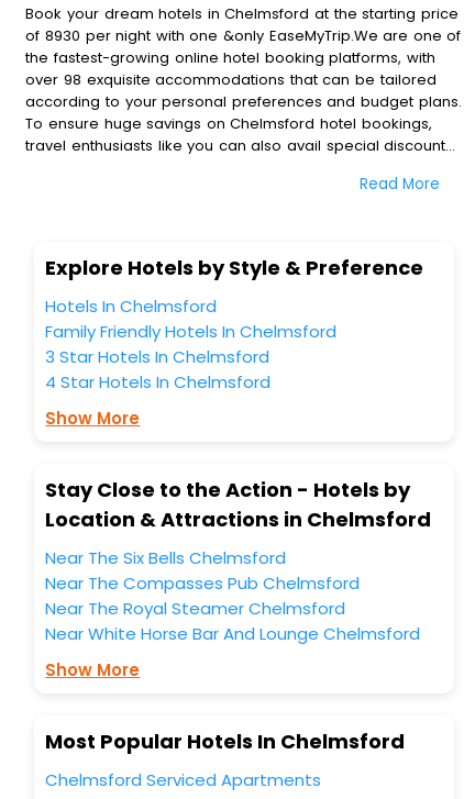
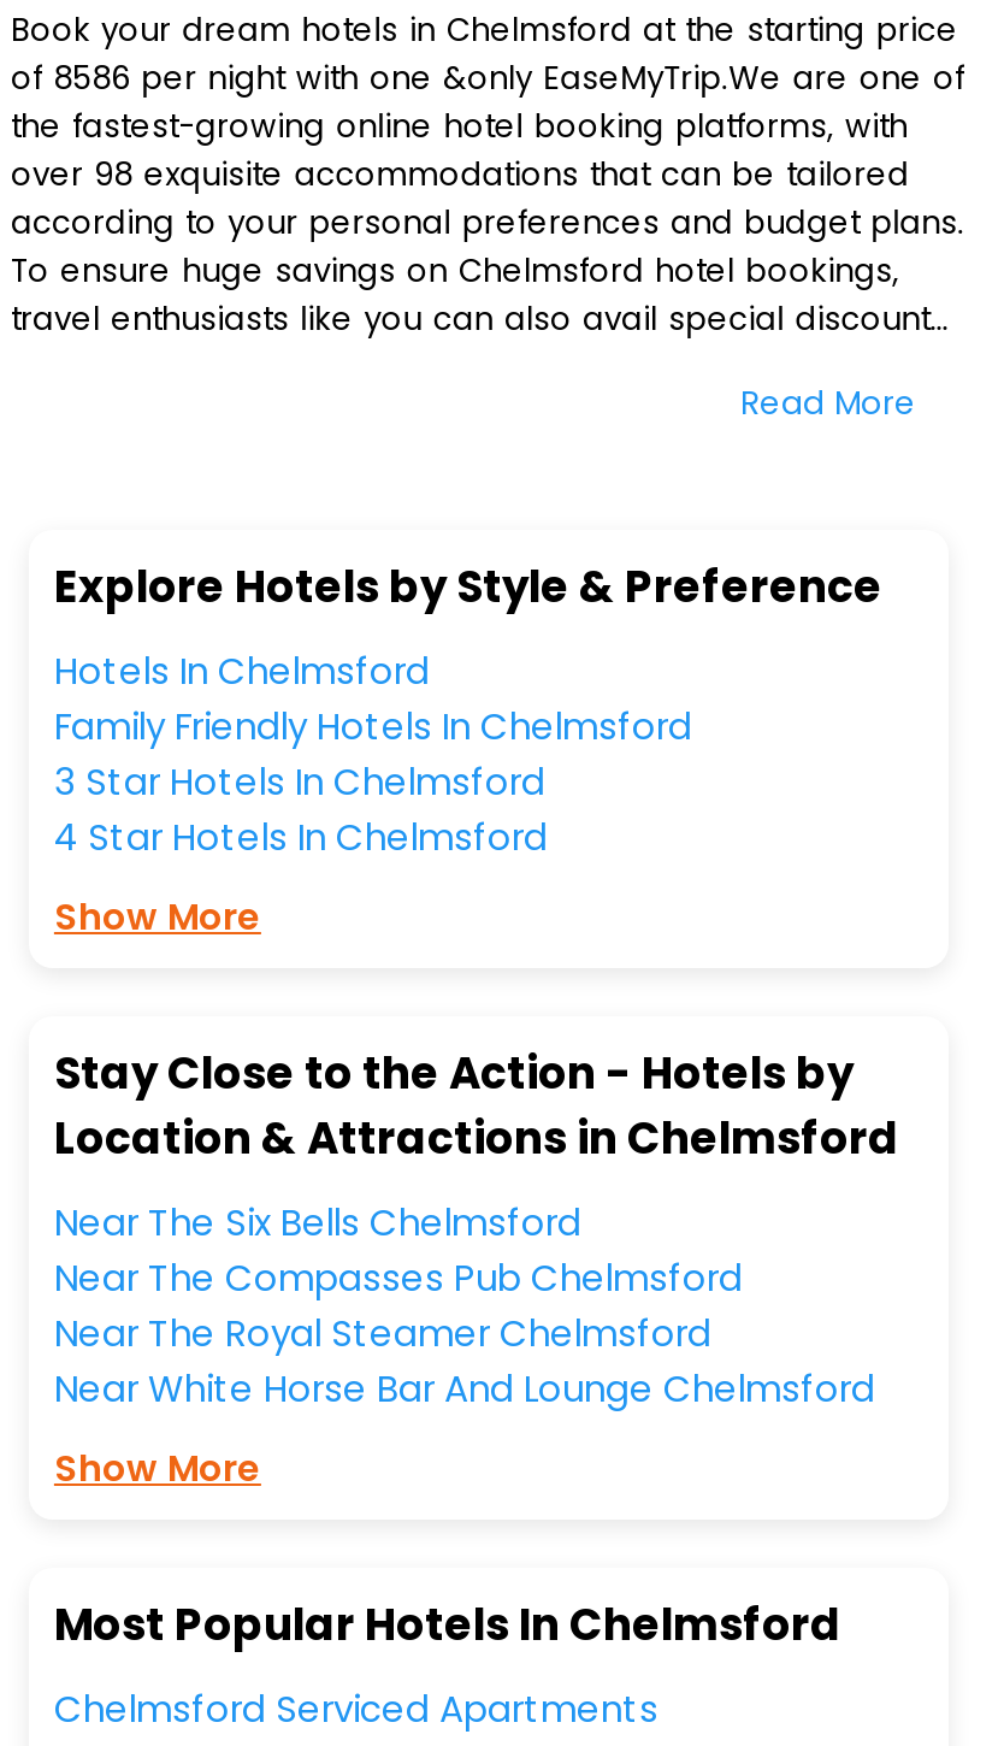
- of 8930 per night with one &only EaseMyTrip.We are one of
+ of 8586 per night with one &only EaseMyTrip.We are one of
